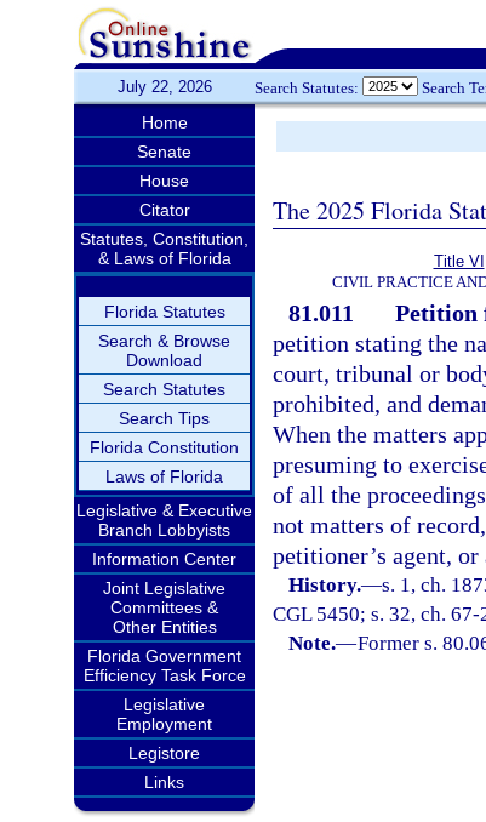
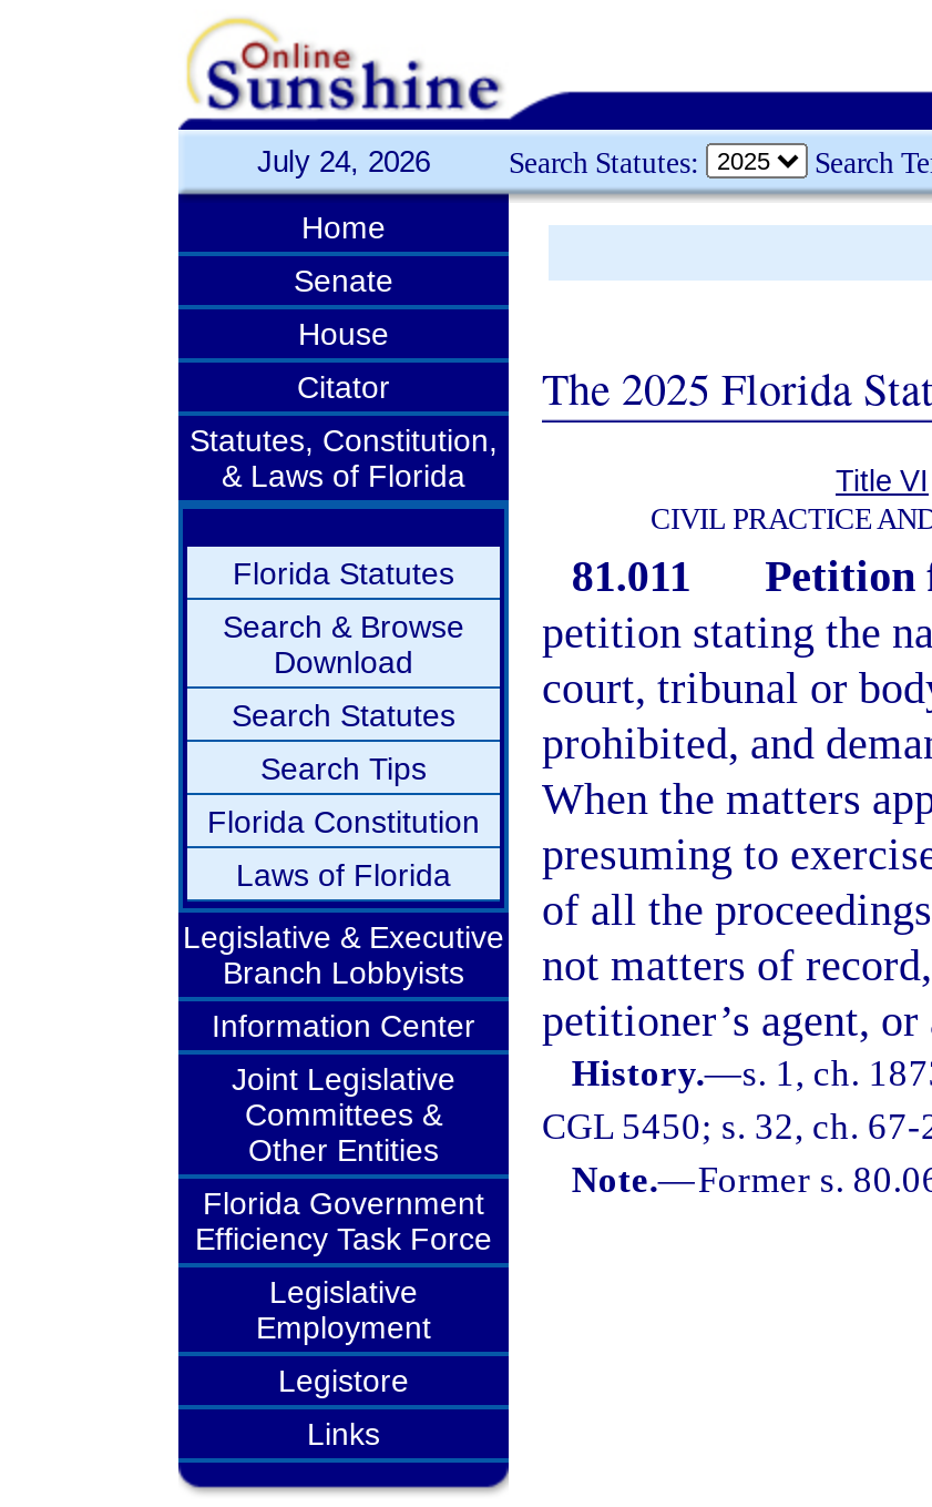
- July 22, 2026
+ July 24, 2026
